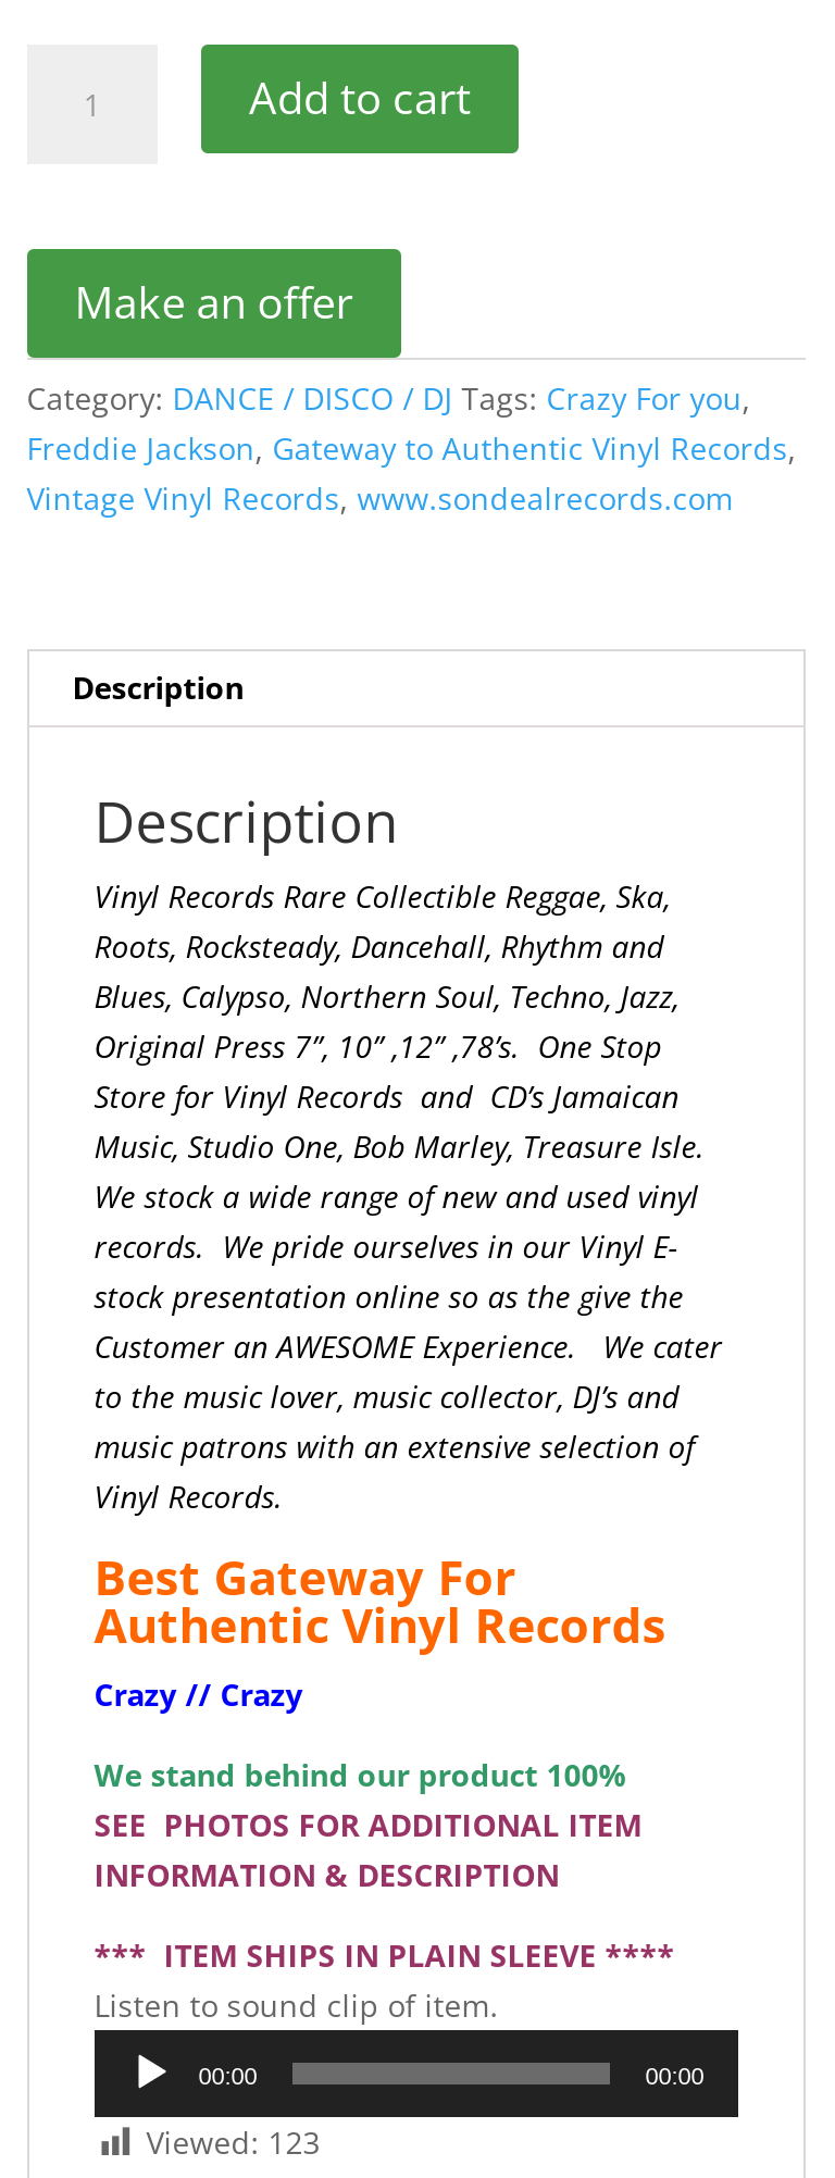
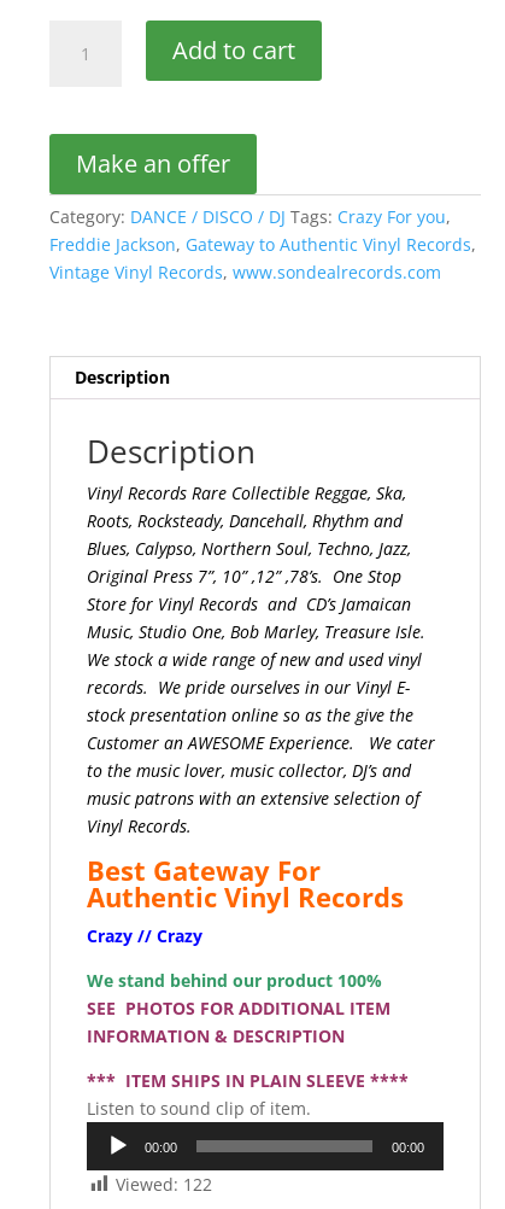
- Viewed: 123
+ Viewed: 122
